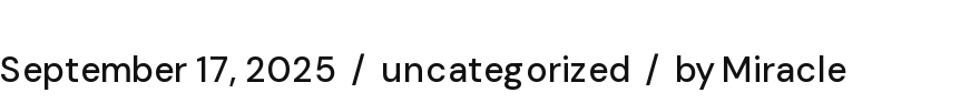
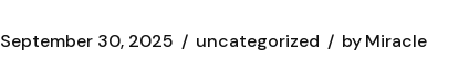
- September 17, 2025 uncategorized by Miracle
+ September 30, 2025 uncategorized by Miracle
